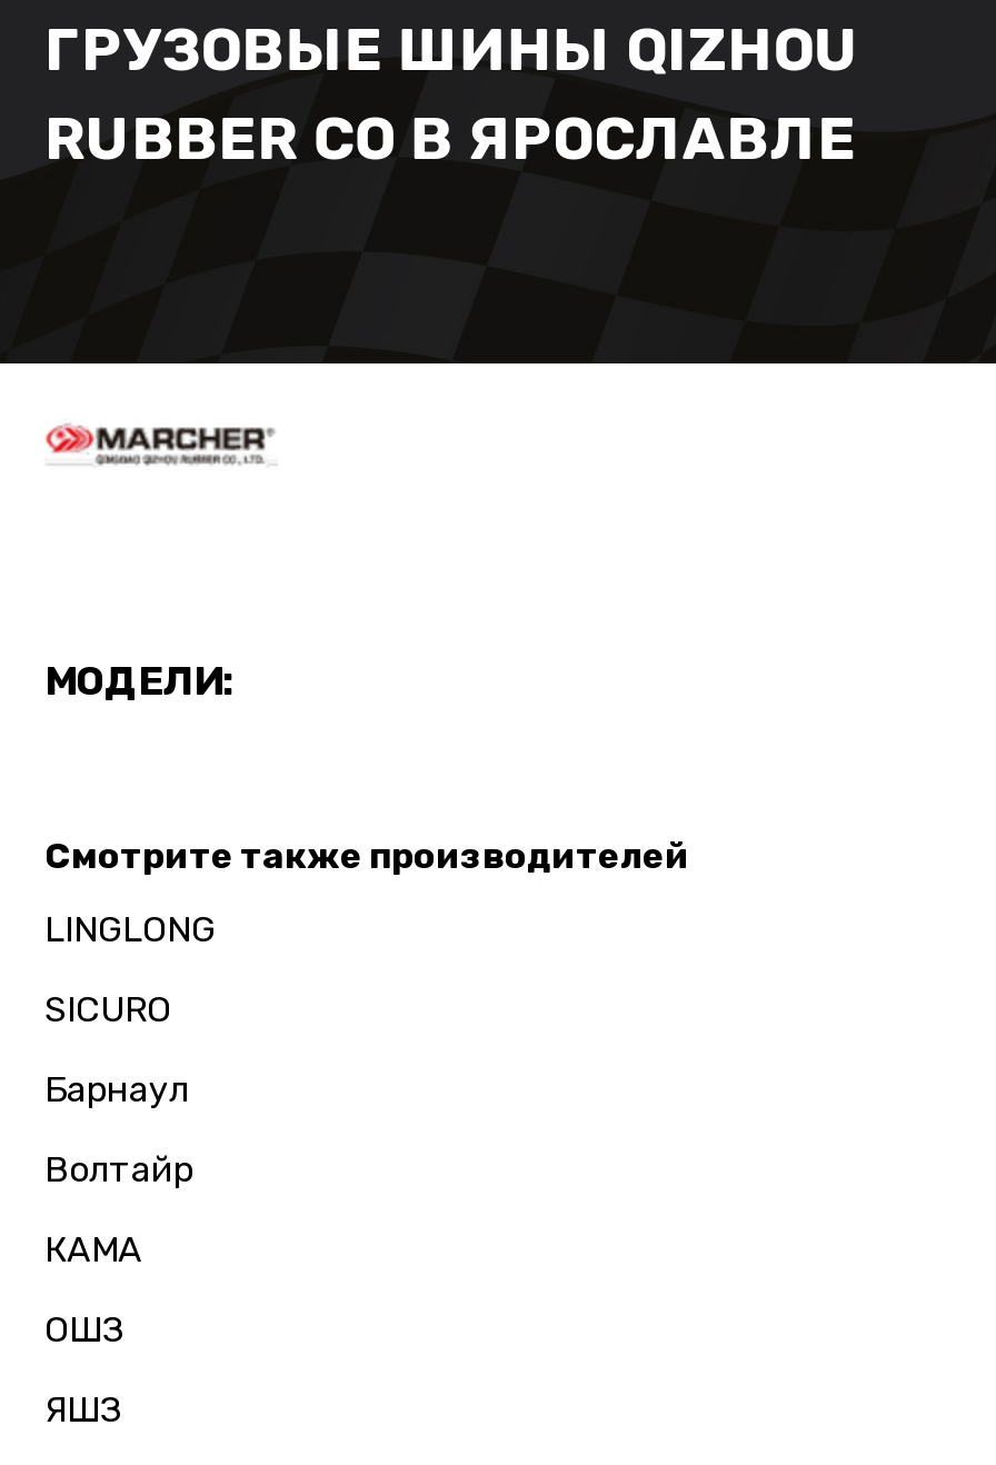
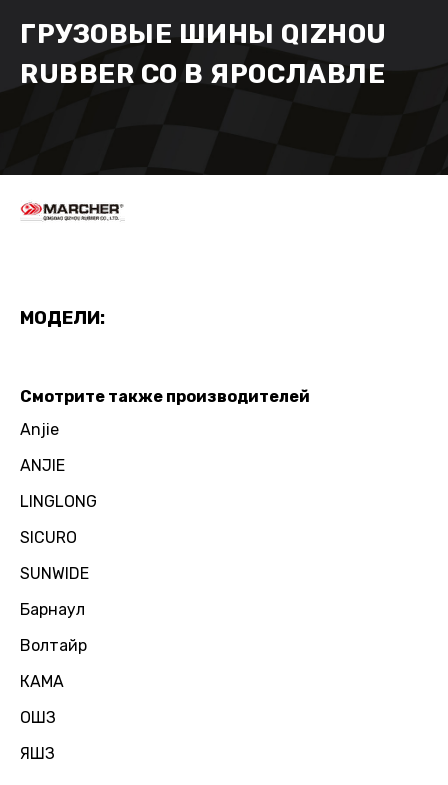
+ Anjie
+ ANJIE

+ SUNWIDE
